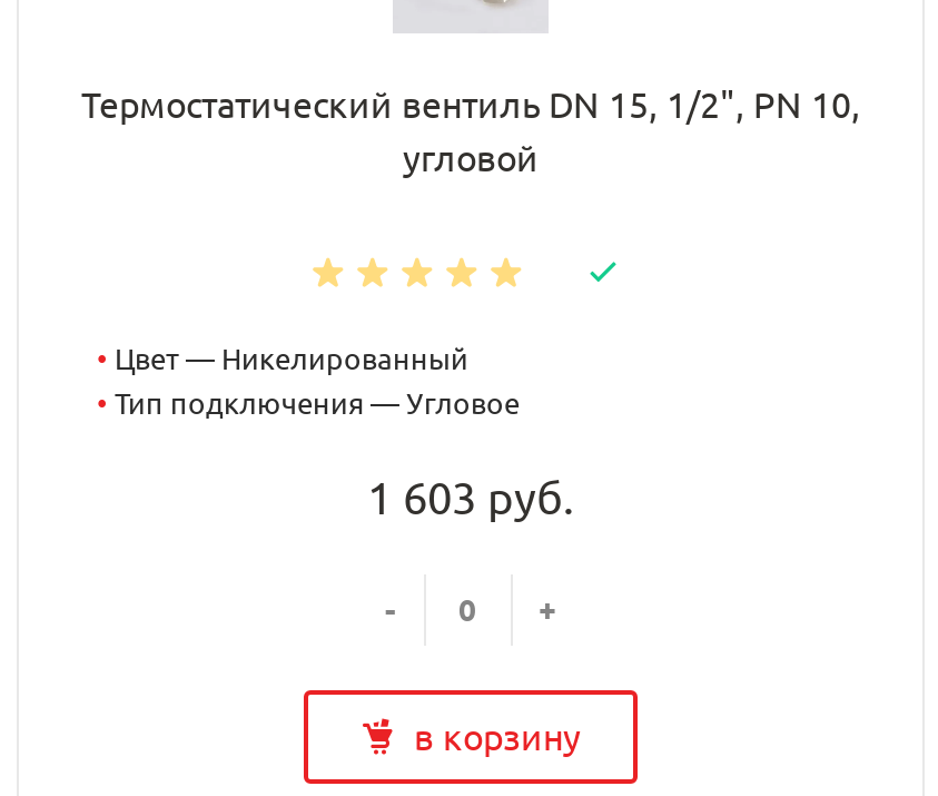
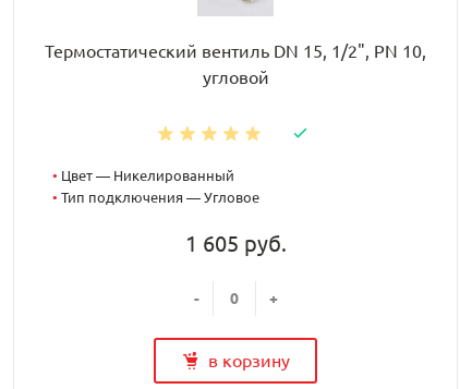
- 1 603 руб.
+ 1 605 руб.
